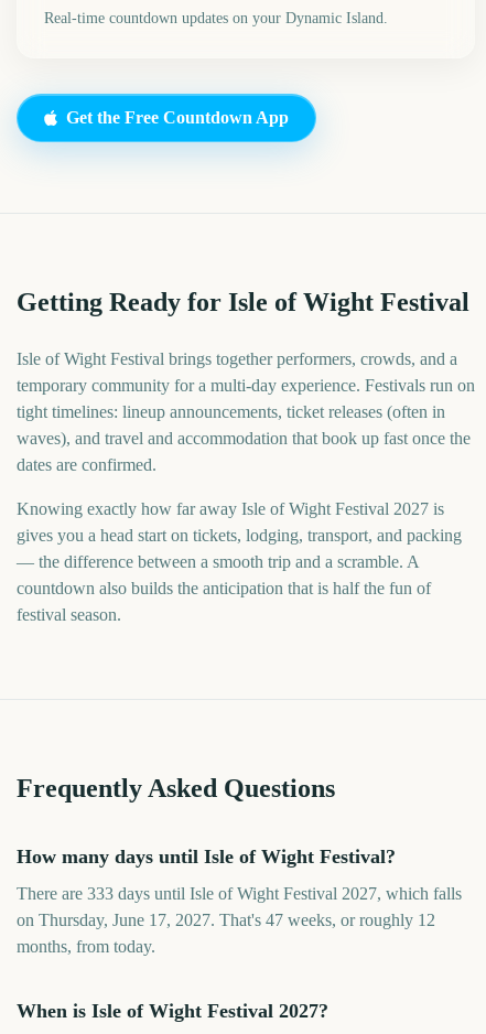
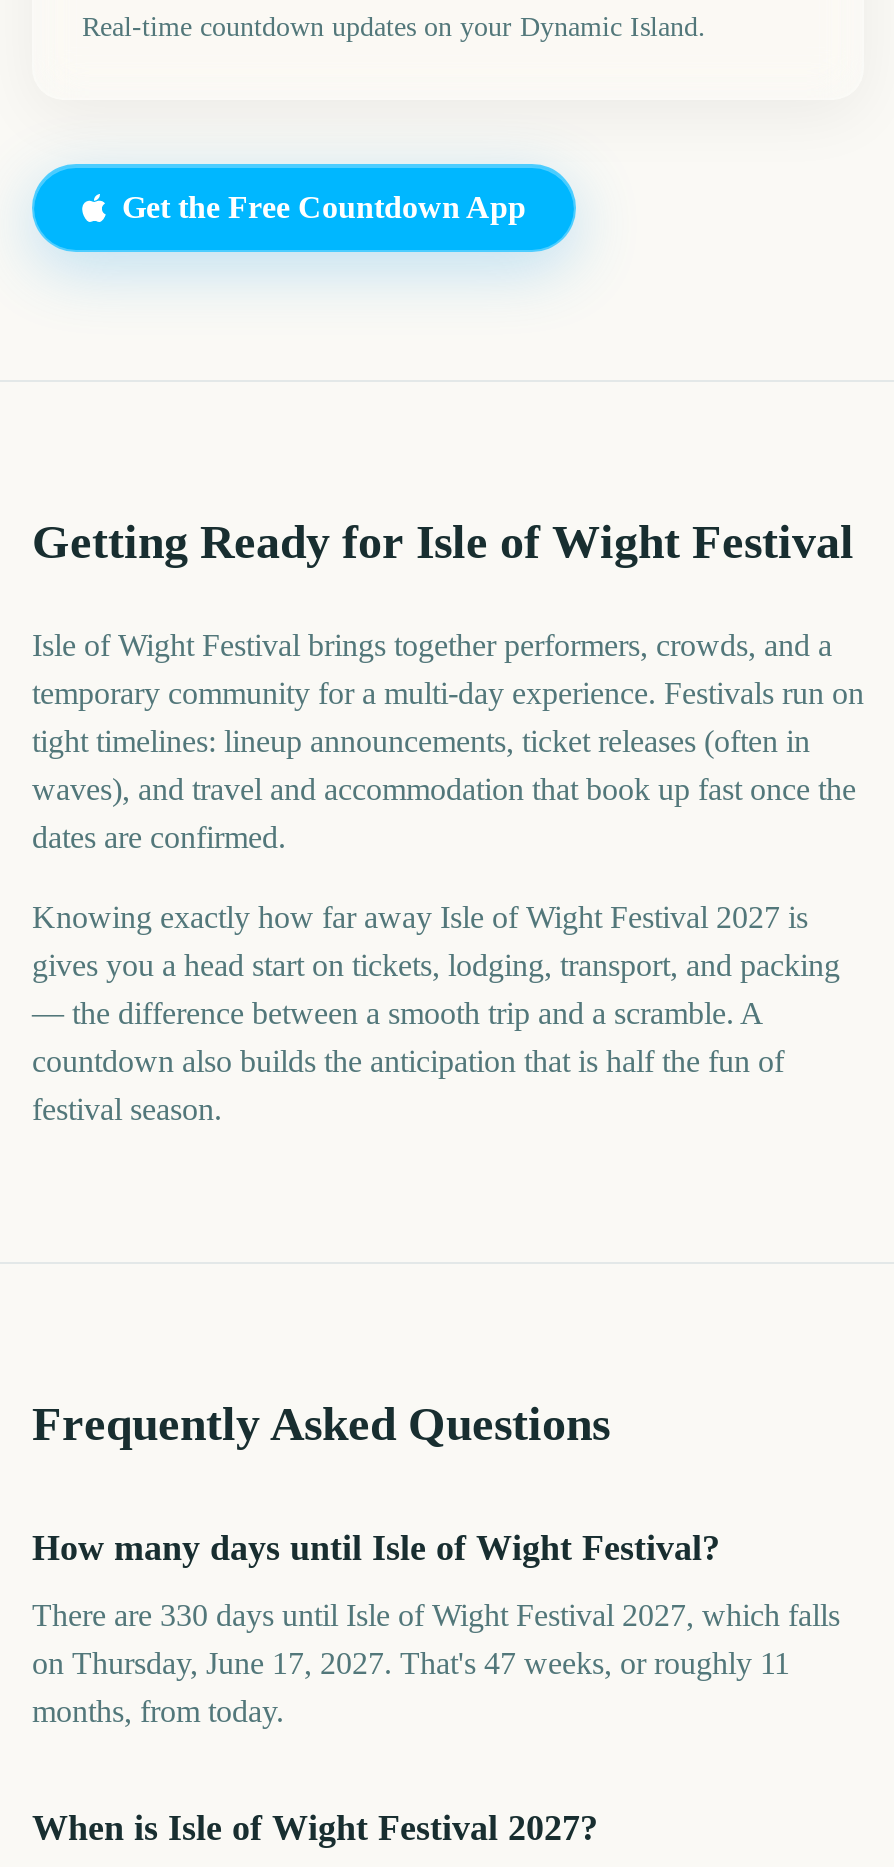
- There are 333 days until Isle of Wight Festival 2027, which falls
+ There are 330 days until Isle of Wight Festival 2027, which falls

- on Thursday, June 17, 2027. That's 47 weeks, or roughly 12
+ on Thursday, June 17, 2027. That's 47 weeks, or roughly 11
